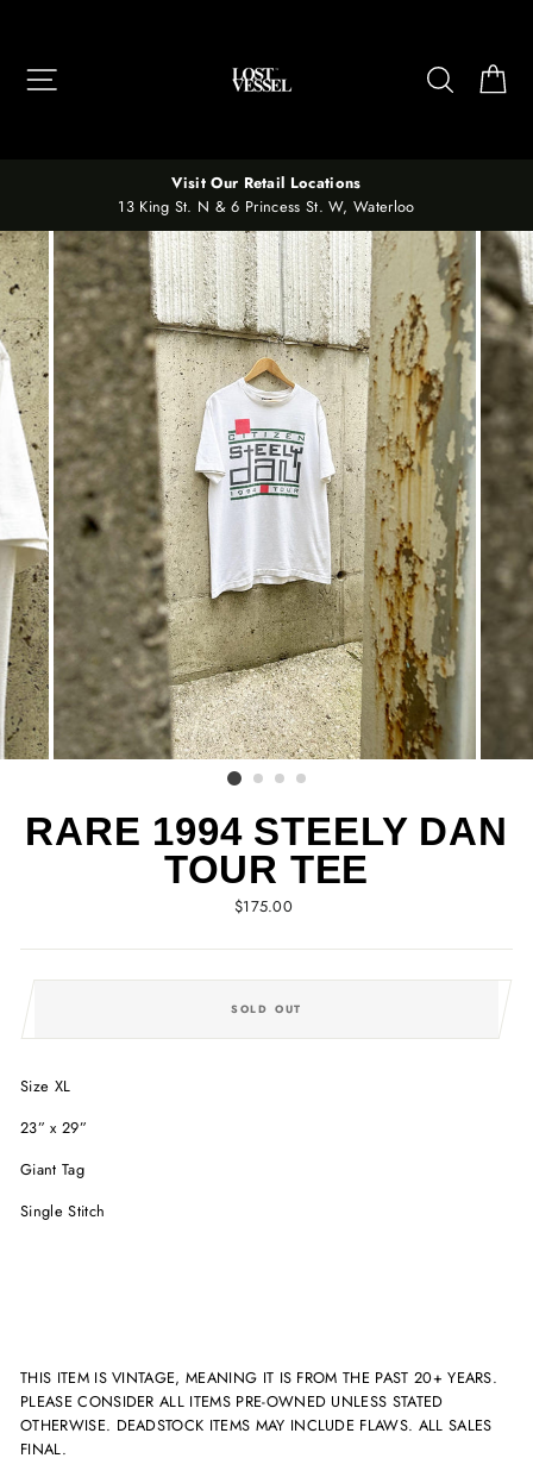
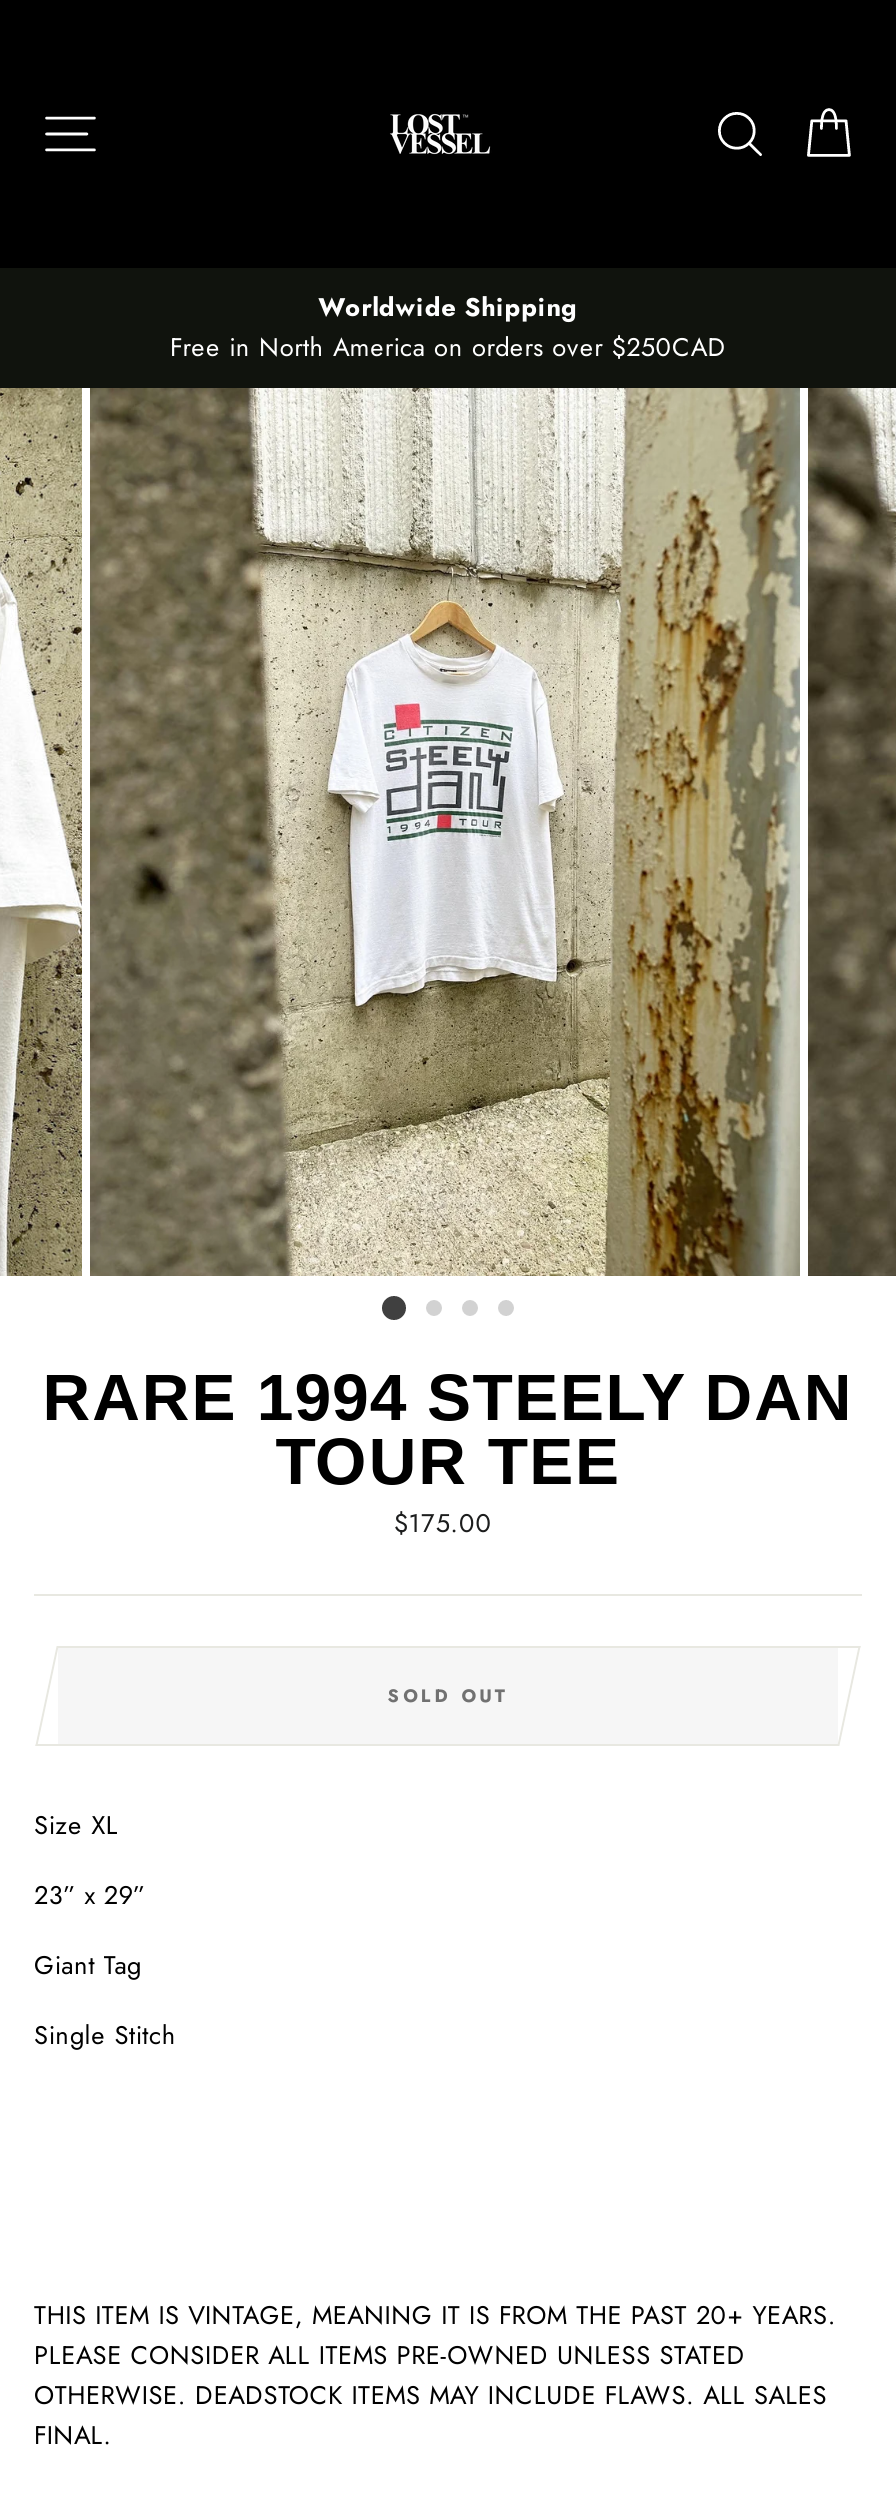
- Visit Our Retail Locations
- 13 King St. N & 6 Princess St. W, Waterloo
+ Worldwide Shipping
+ Free in North America on orders over $250CAD
